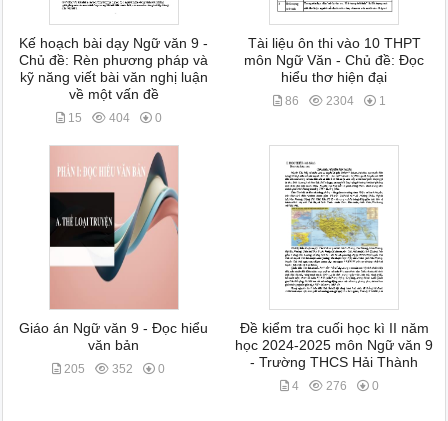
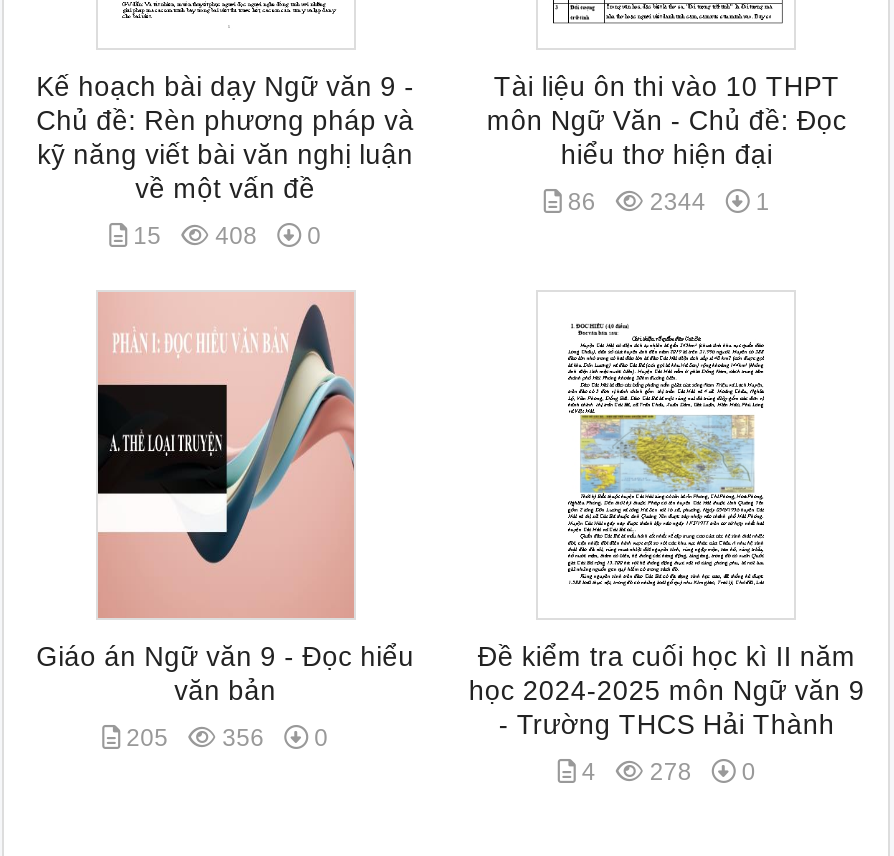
- 86 2304 1
+ 86 2344 1

- 15 404 0
+ 15 408 0

- 205 352 0
+ 205 356 0

- 4 276 0
+ 4 278 0
